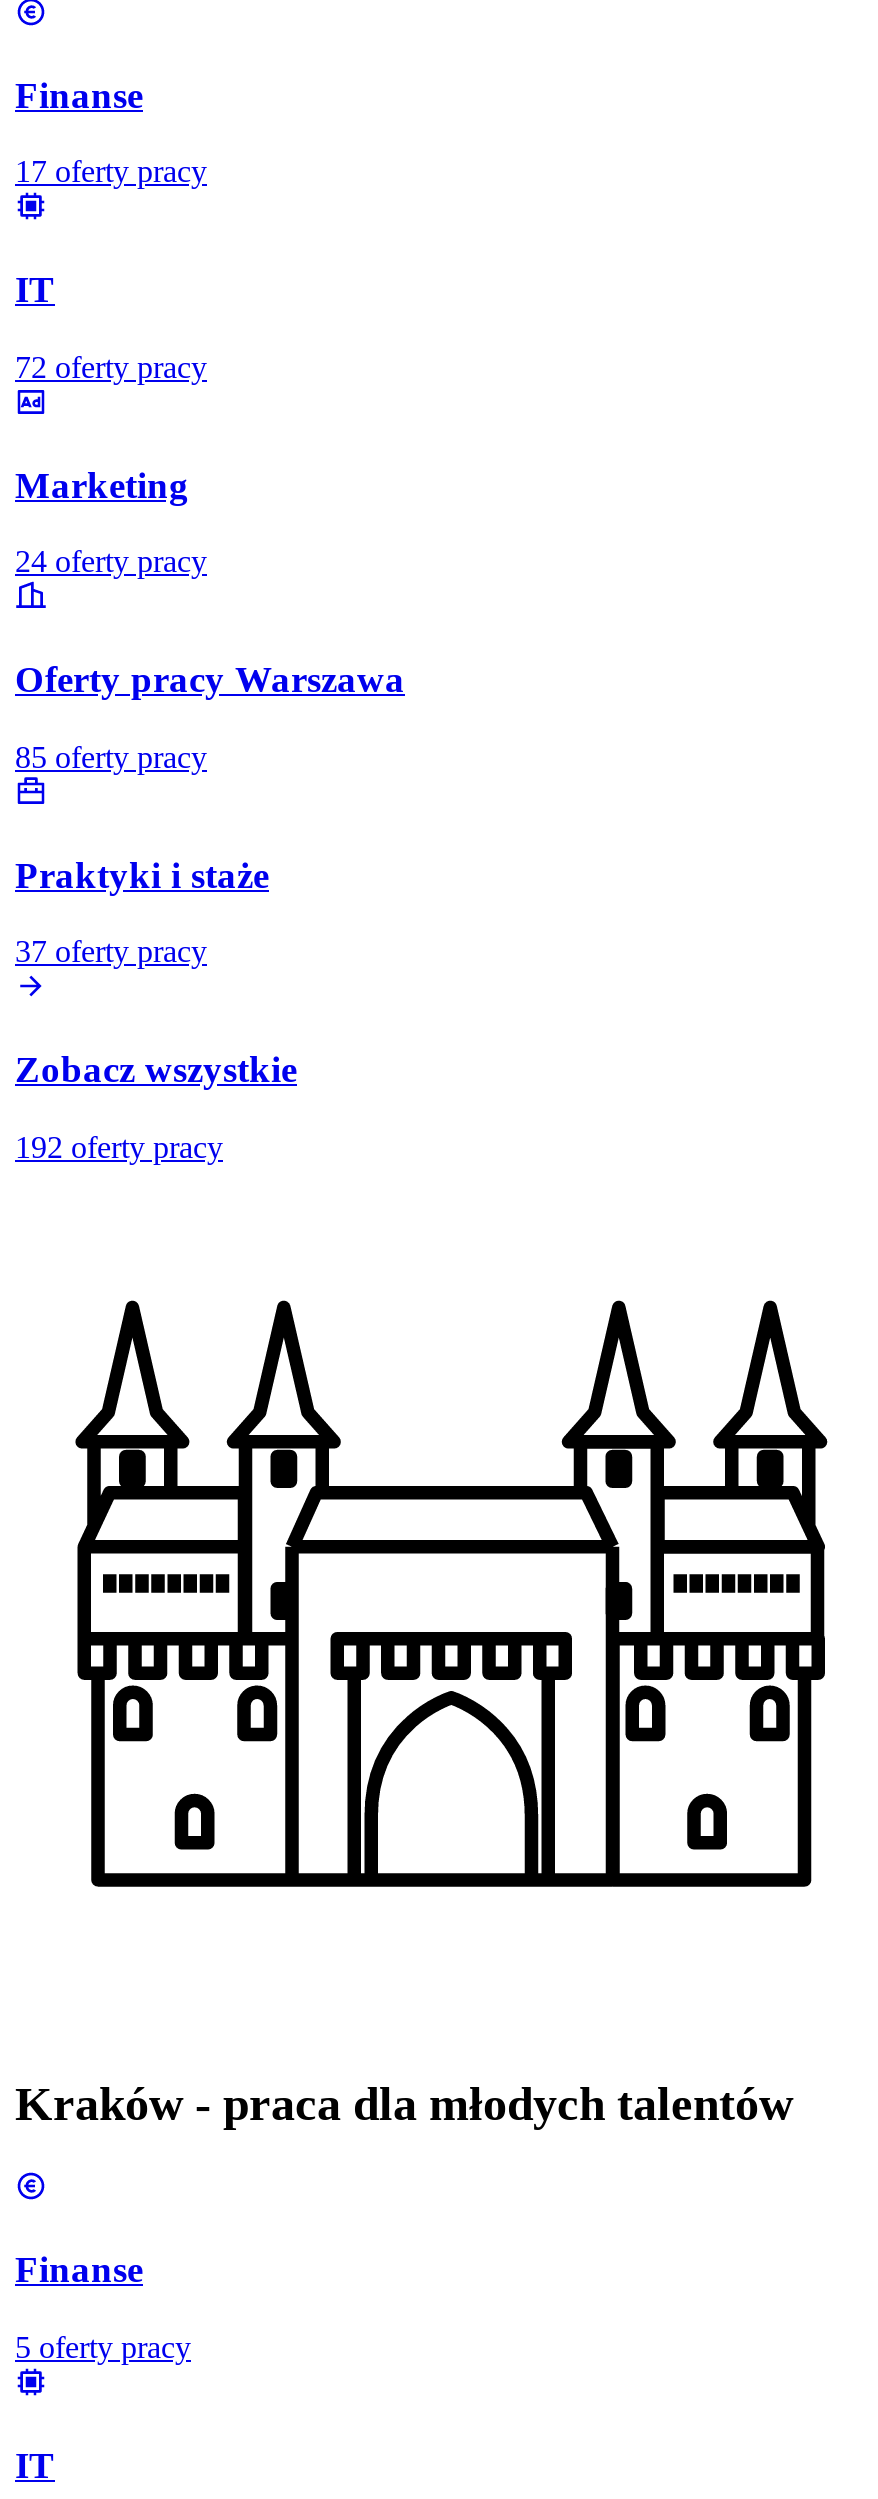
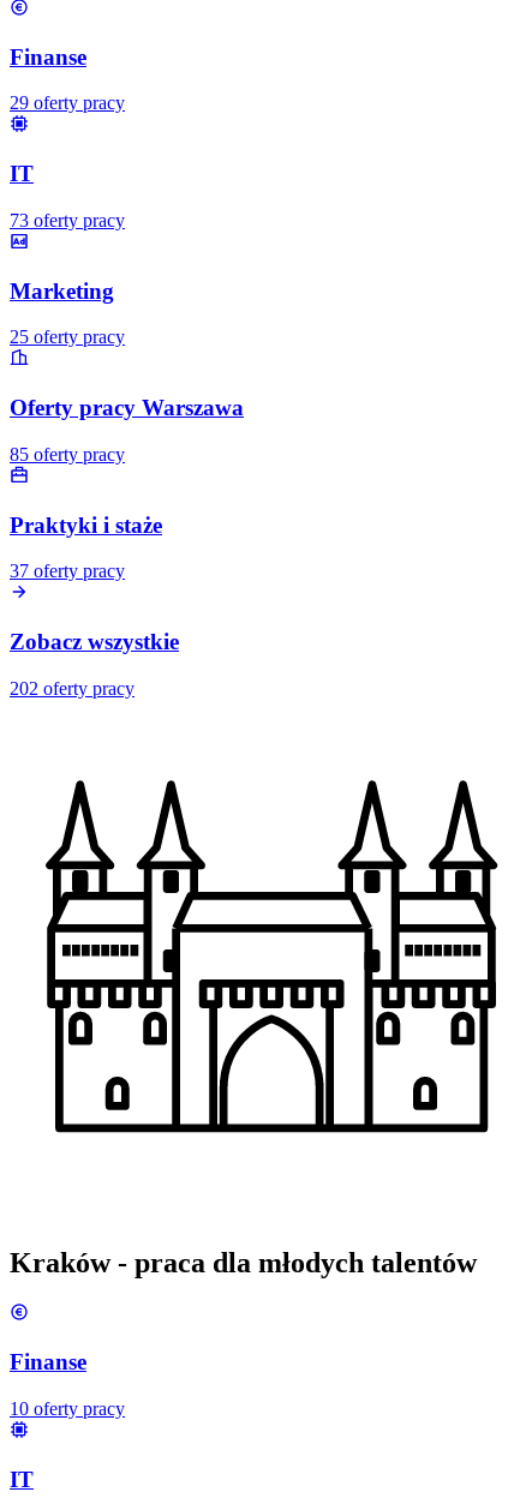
- 17 oferty pracy
+ 29 oferty pracy

- 72 oferty pracy
+ 73 oferty pracy

- 24 oferty pracy
+ 25 oferty pracy

- 192 oferty pracy
+ 202 oferty pracy

- 5 oferty pracy
+ 10 oferty pracy
